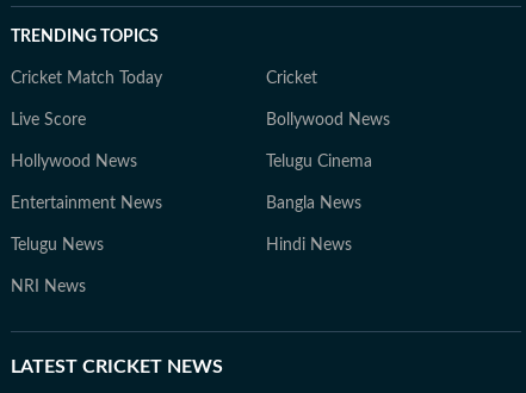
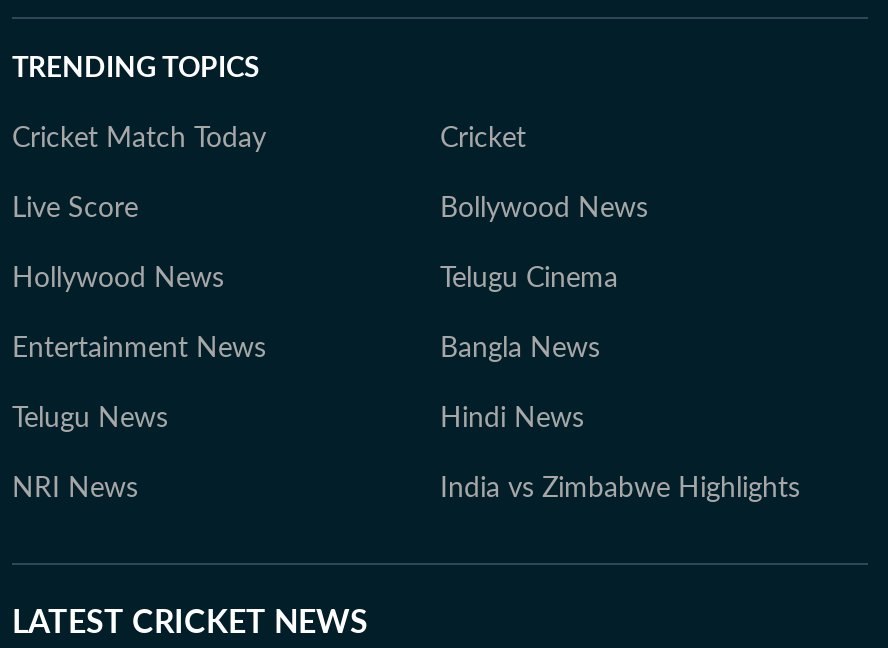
+ India vs Zimbabwe Highlights
